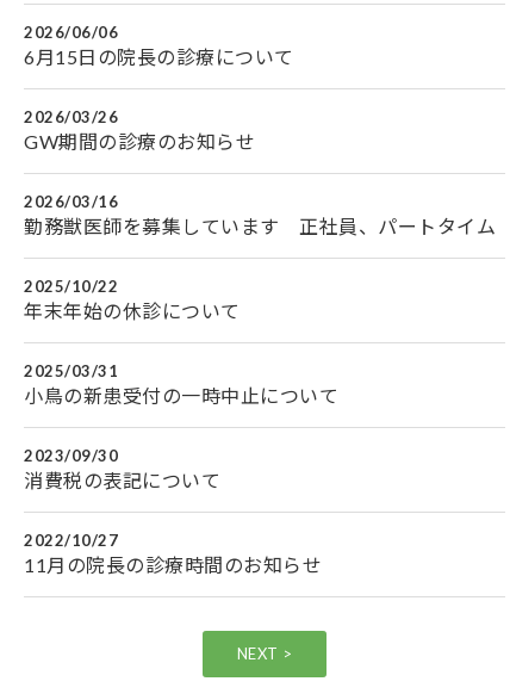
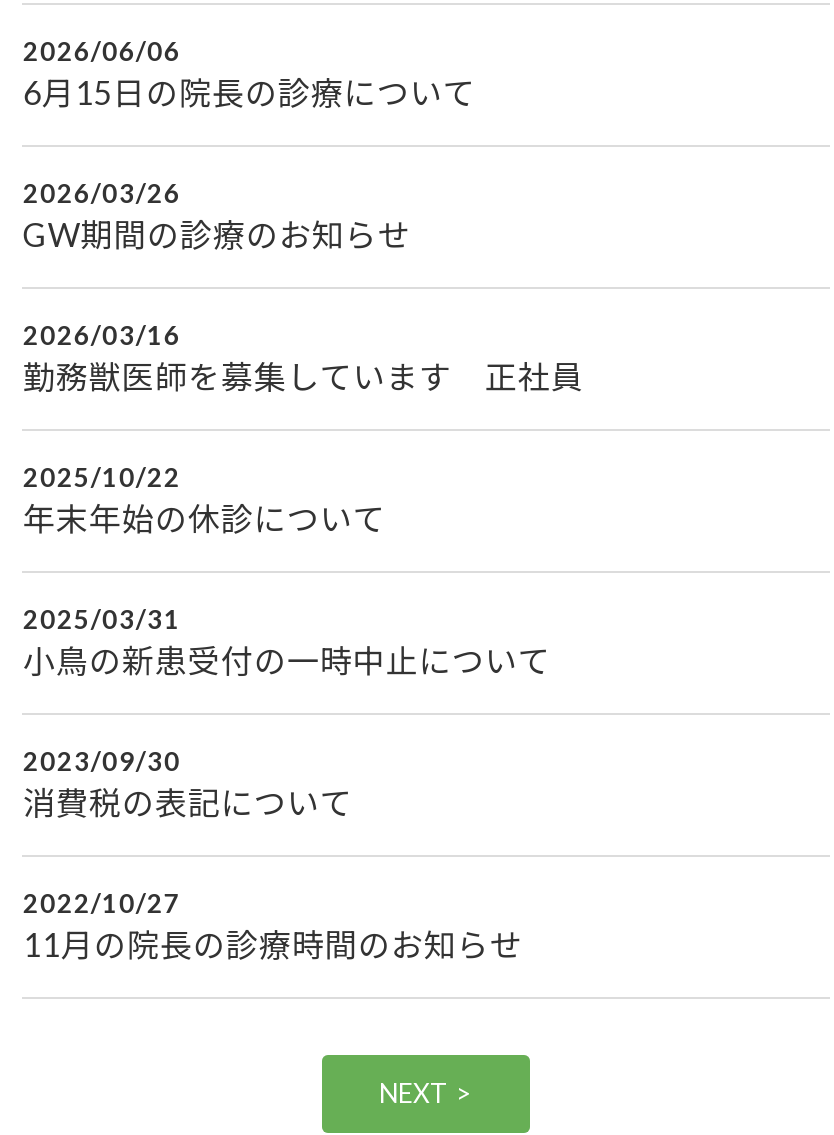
- 勤務獣医師を募集しています 正社員、パートタイム
+ 勤務獣医師を募集しています 正社員
